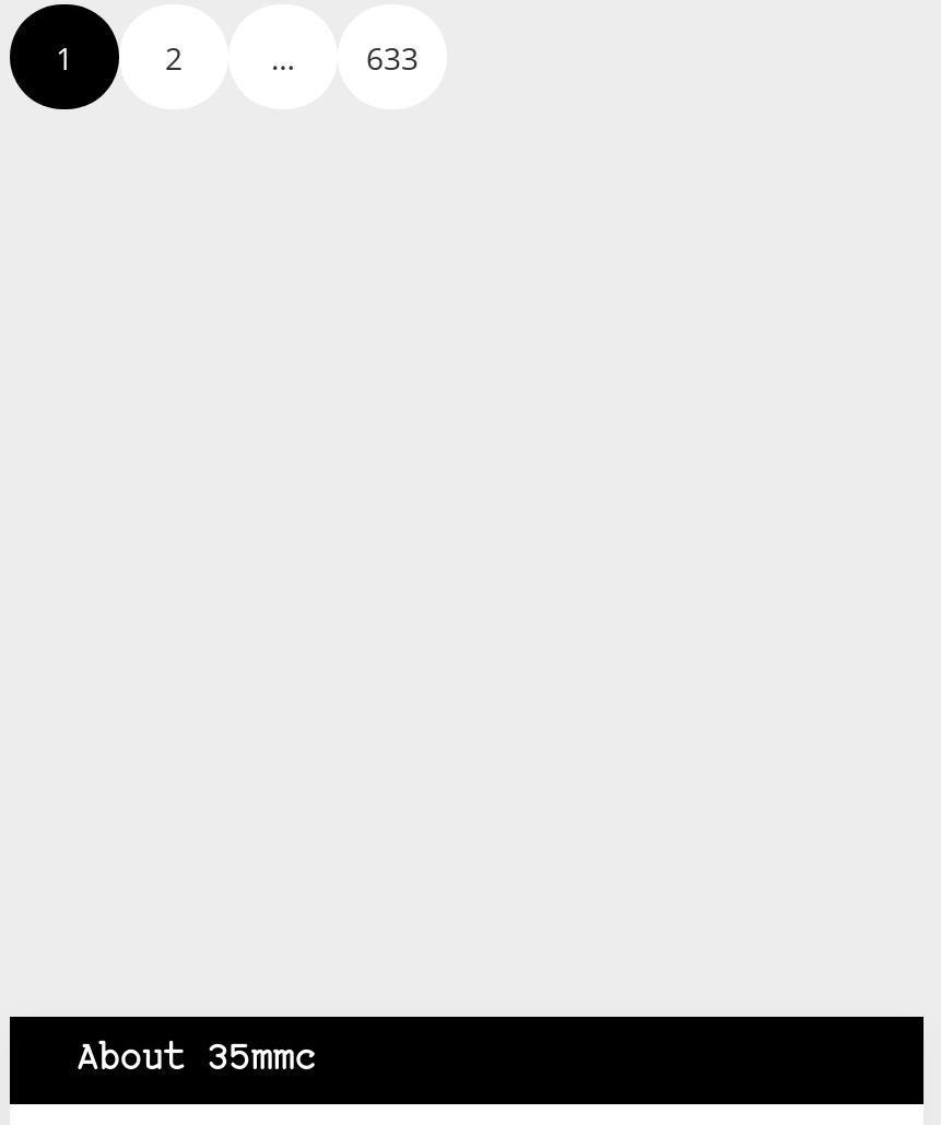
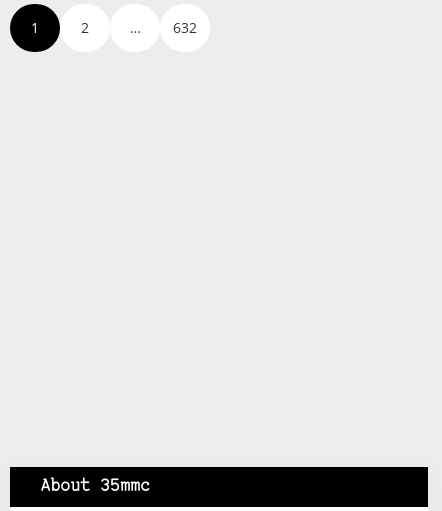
- 633
+ 632
